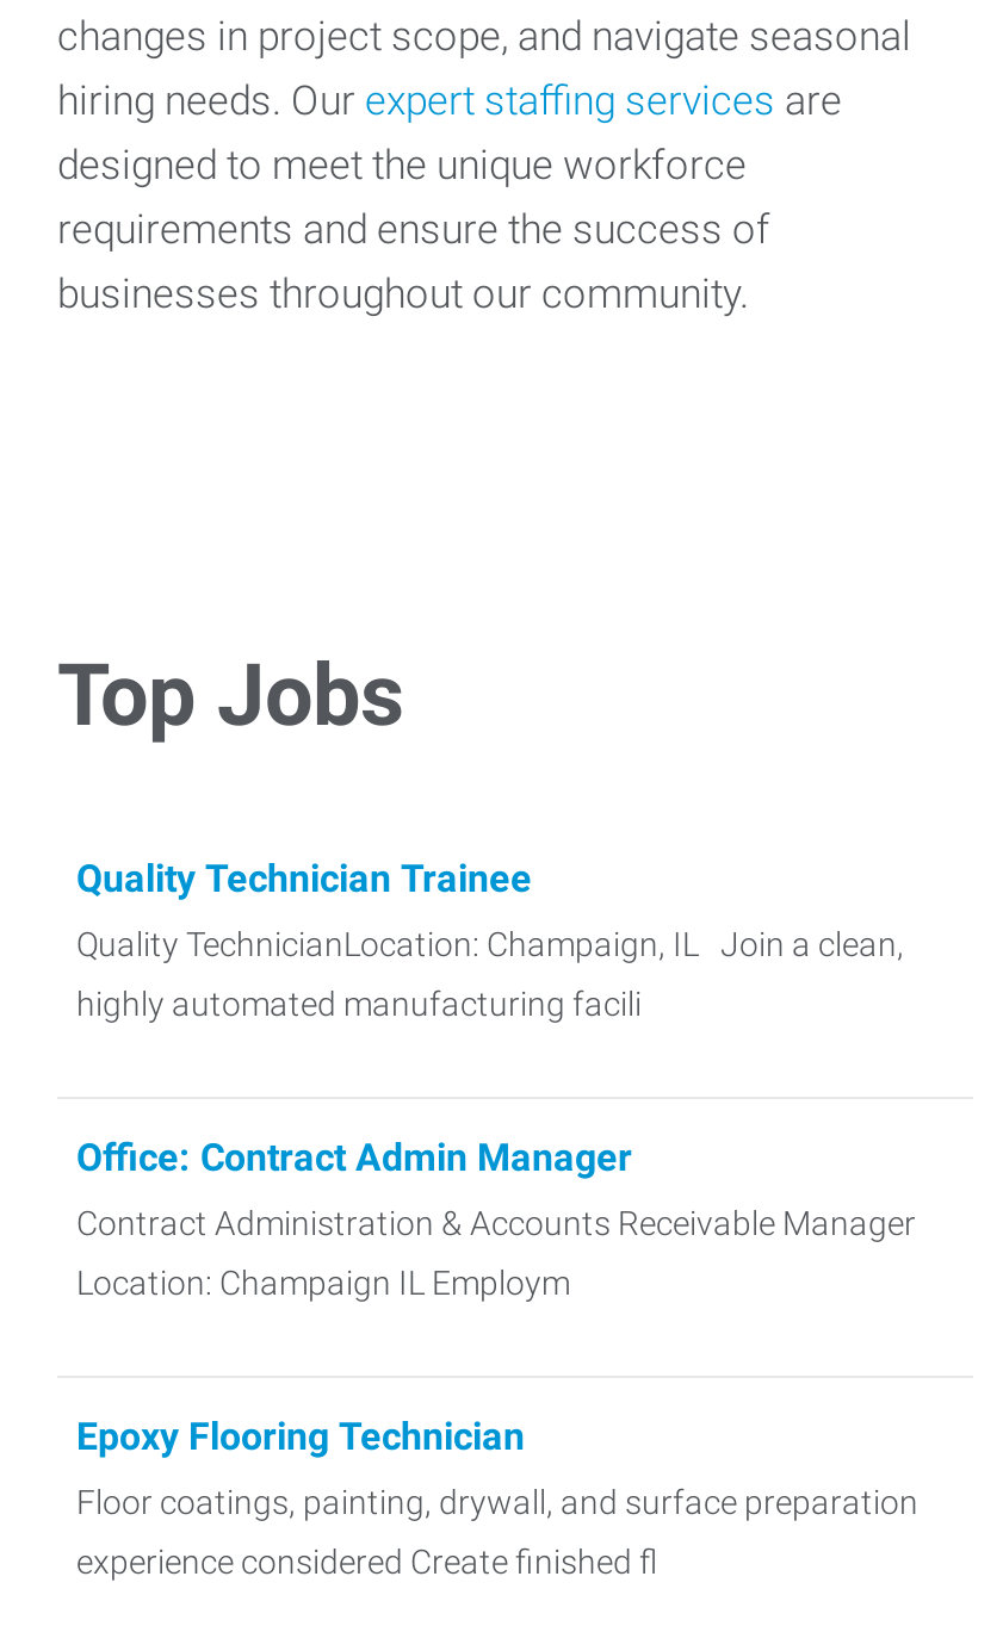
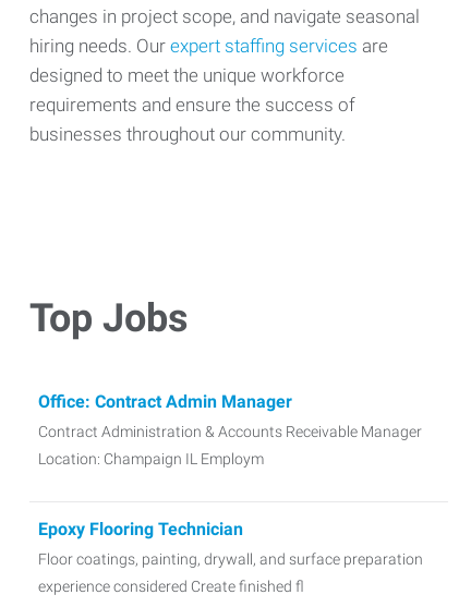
- Quality Technician Trainee
- Quality TechnicianLocation: Champaign, IL Join a clean,
- highly automated manufacturing facili
